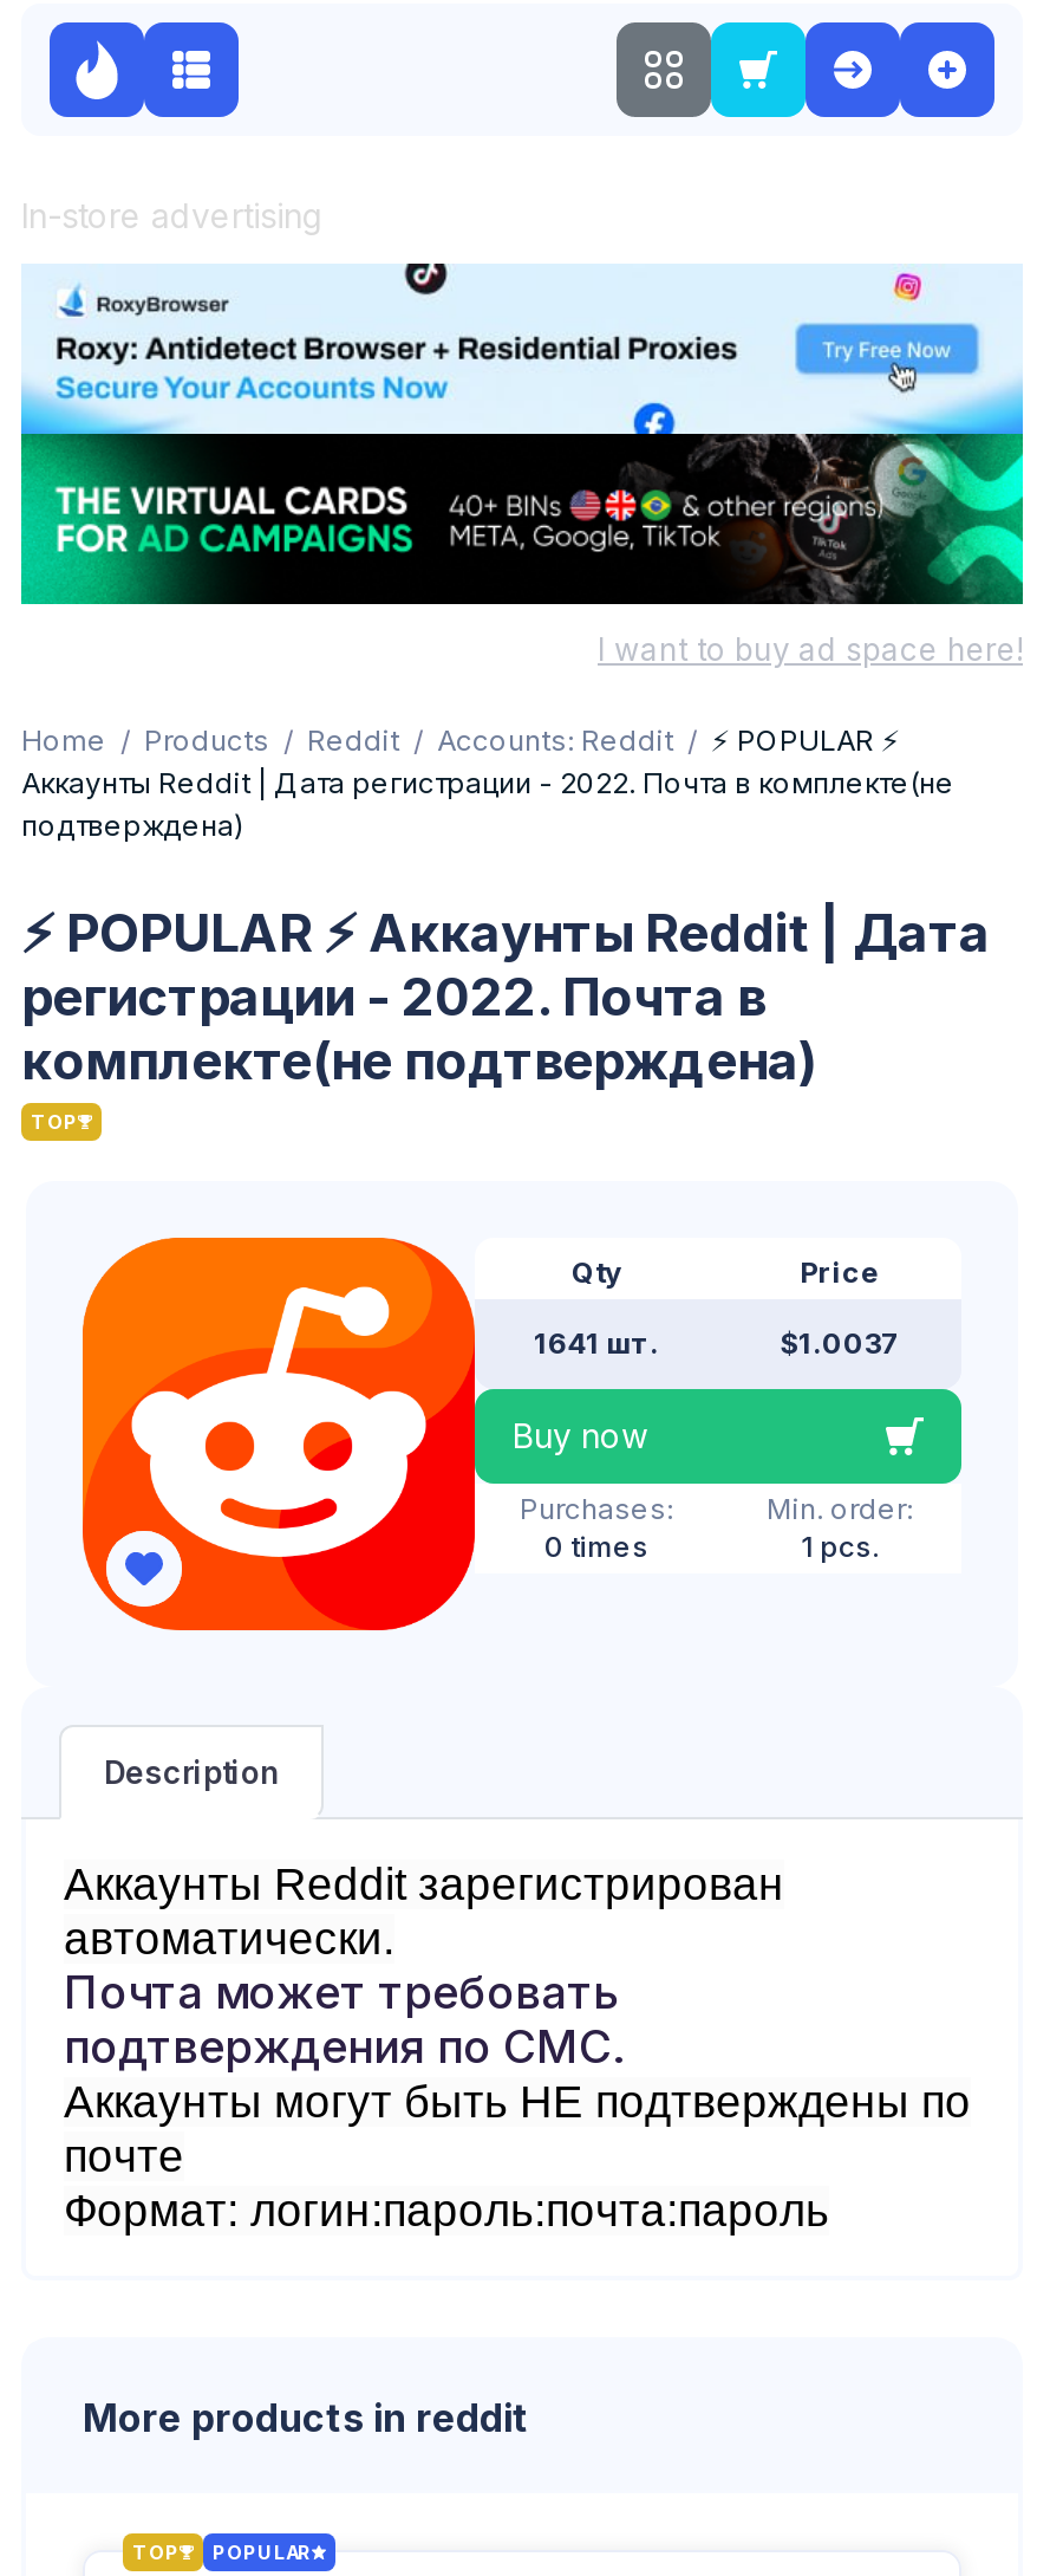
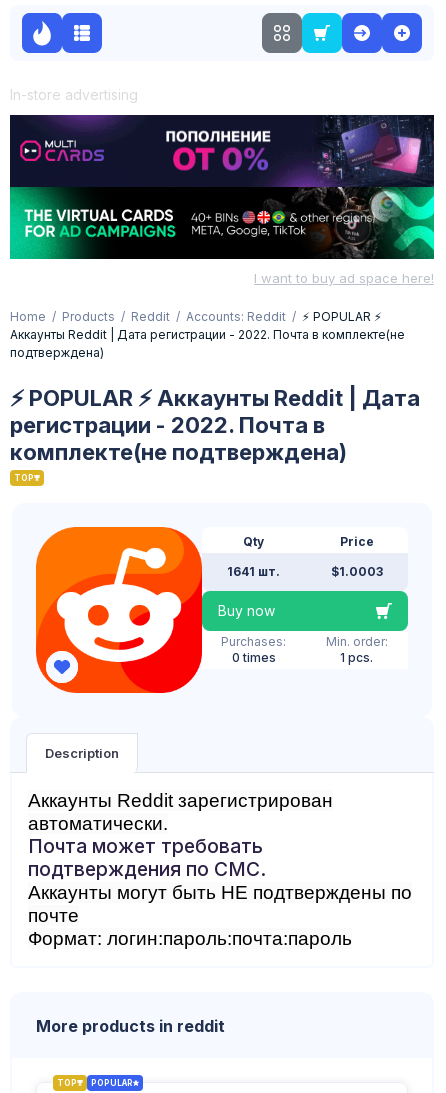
- [image]
+ [image]

- $1.0037
+ $1.0003
